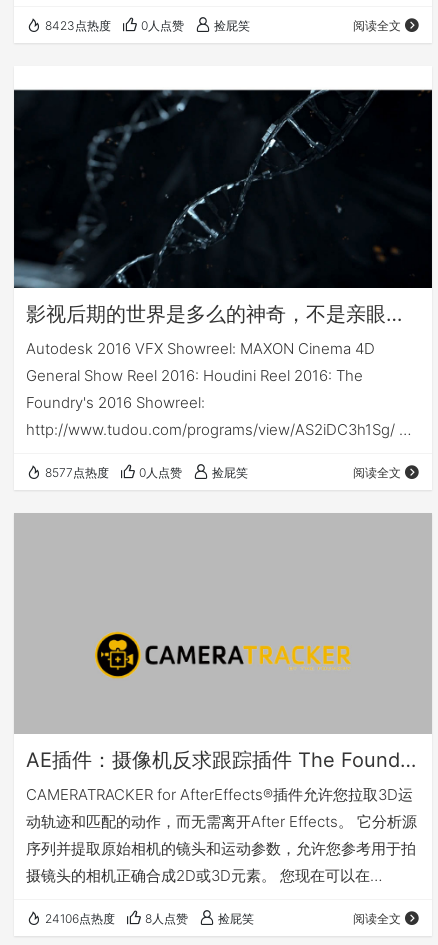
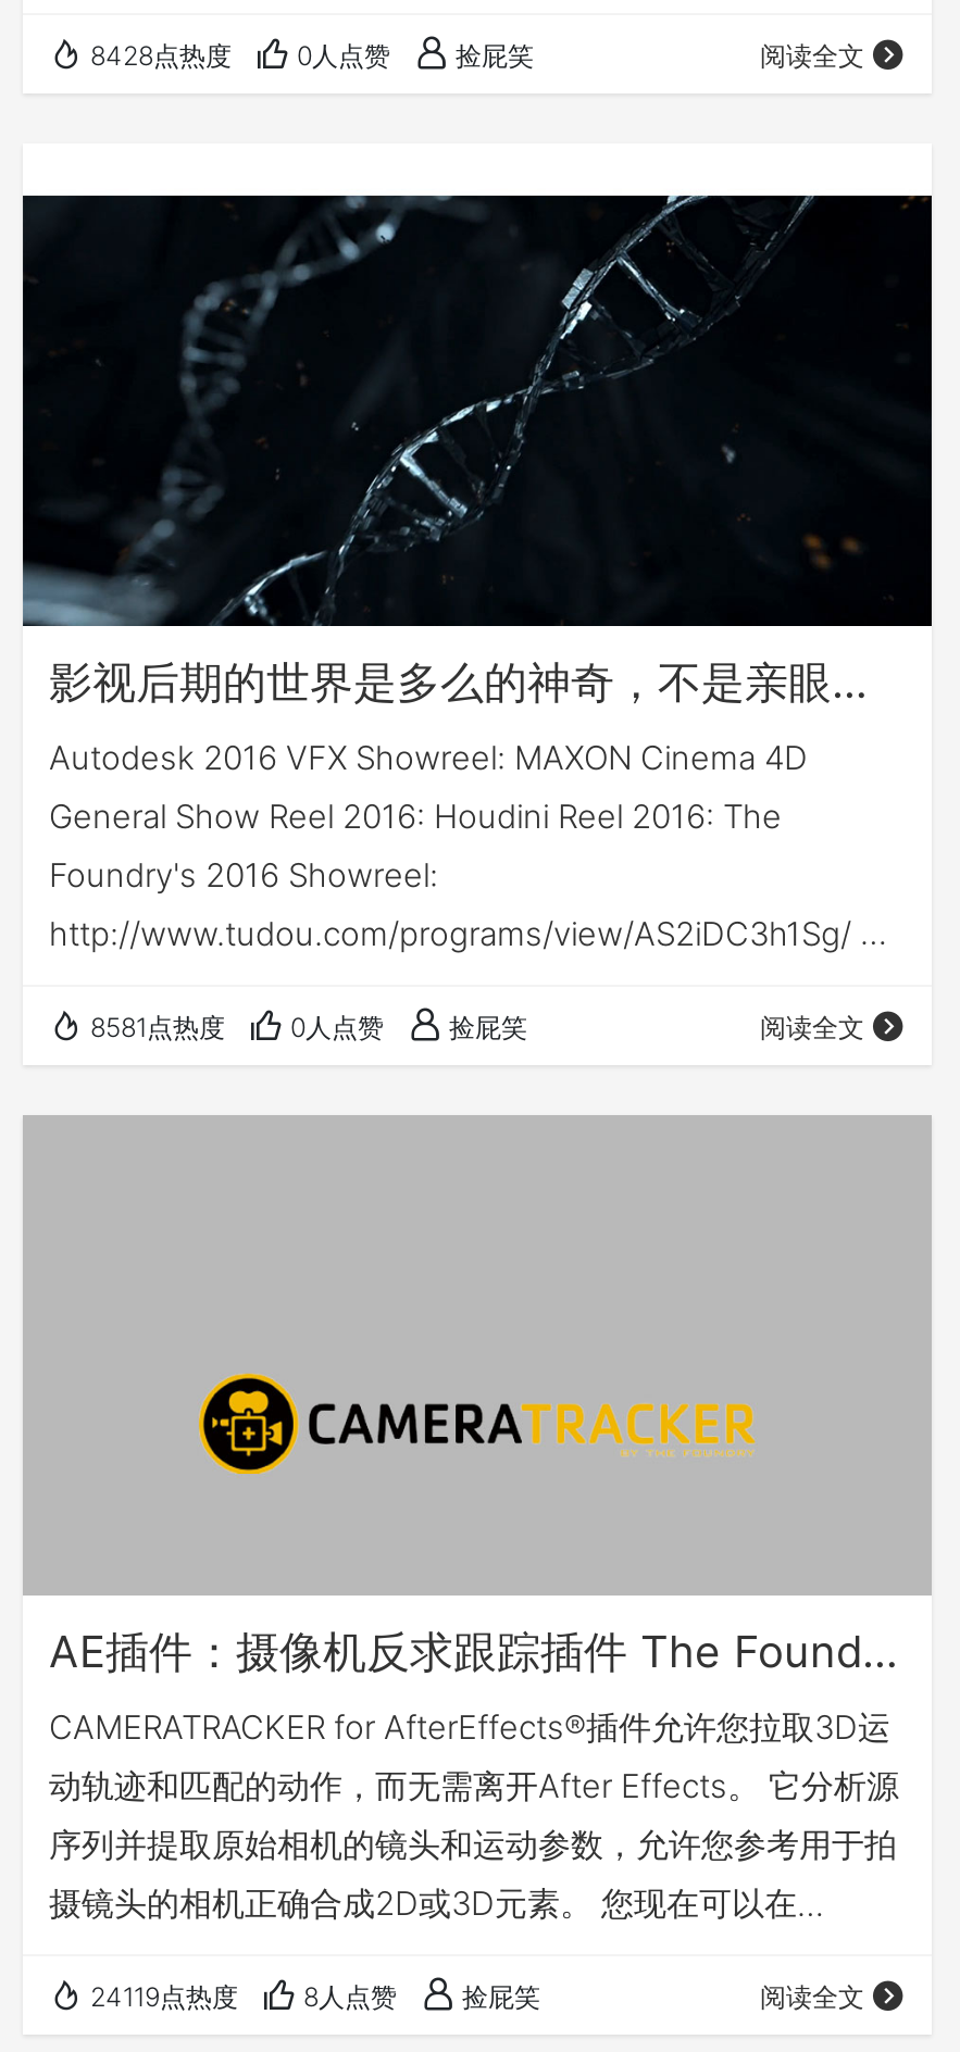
- 8423点热度 0人点赞 捡屁笑
+ 8428点热度 0人点赞 捡屁笑

- 8577点热度 0人点赞 捡屁笑
+ 8581点热度 0人点赞 捡屁笑

- 24106点热度 8人点赞 捡屁笑
+ 24119点热度 8人点赞 捡屁笑
